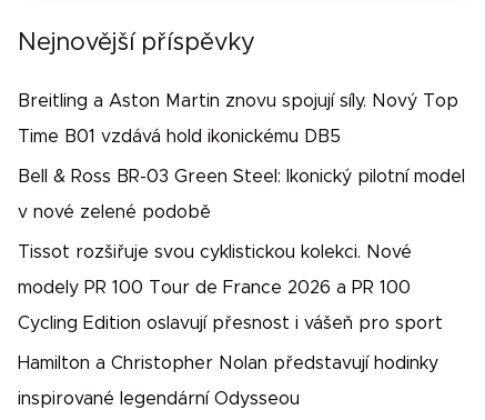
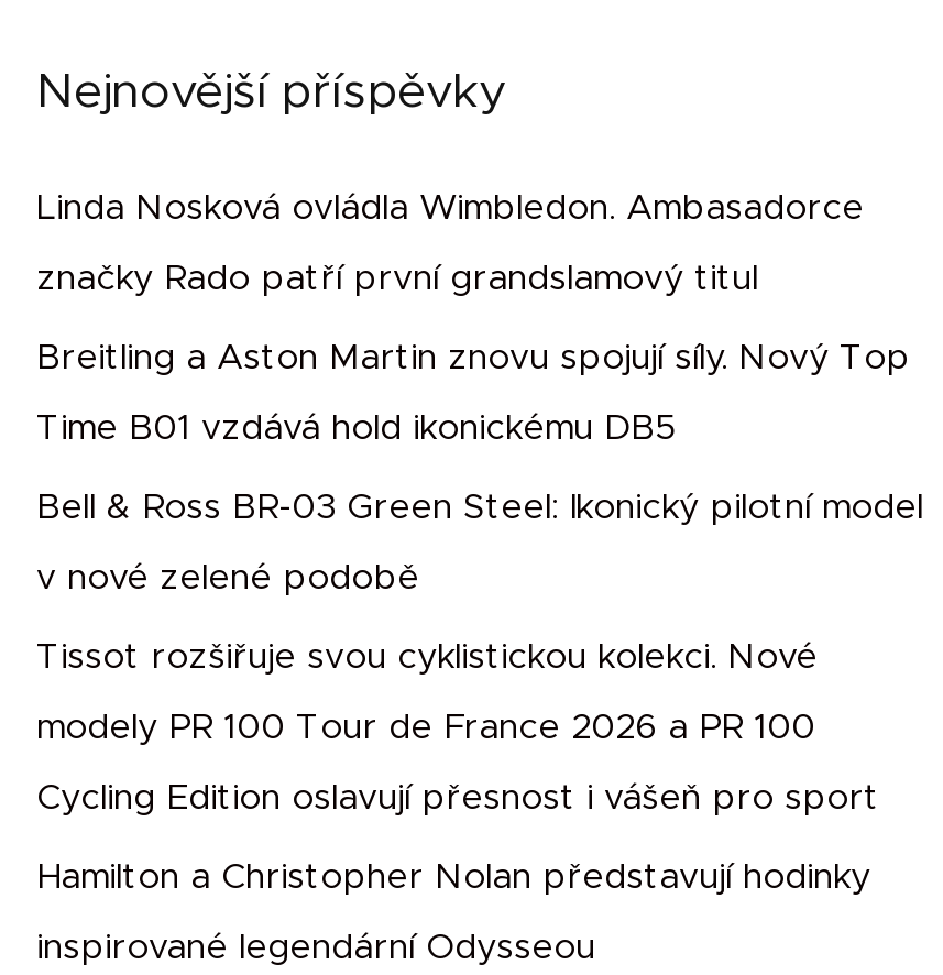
+ Linda Nosková ovládla Wimbledon. Ambasadorce
+ značky Rado patří první grandslamový titul
